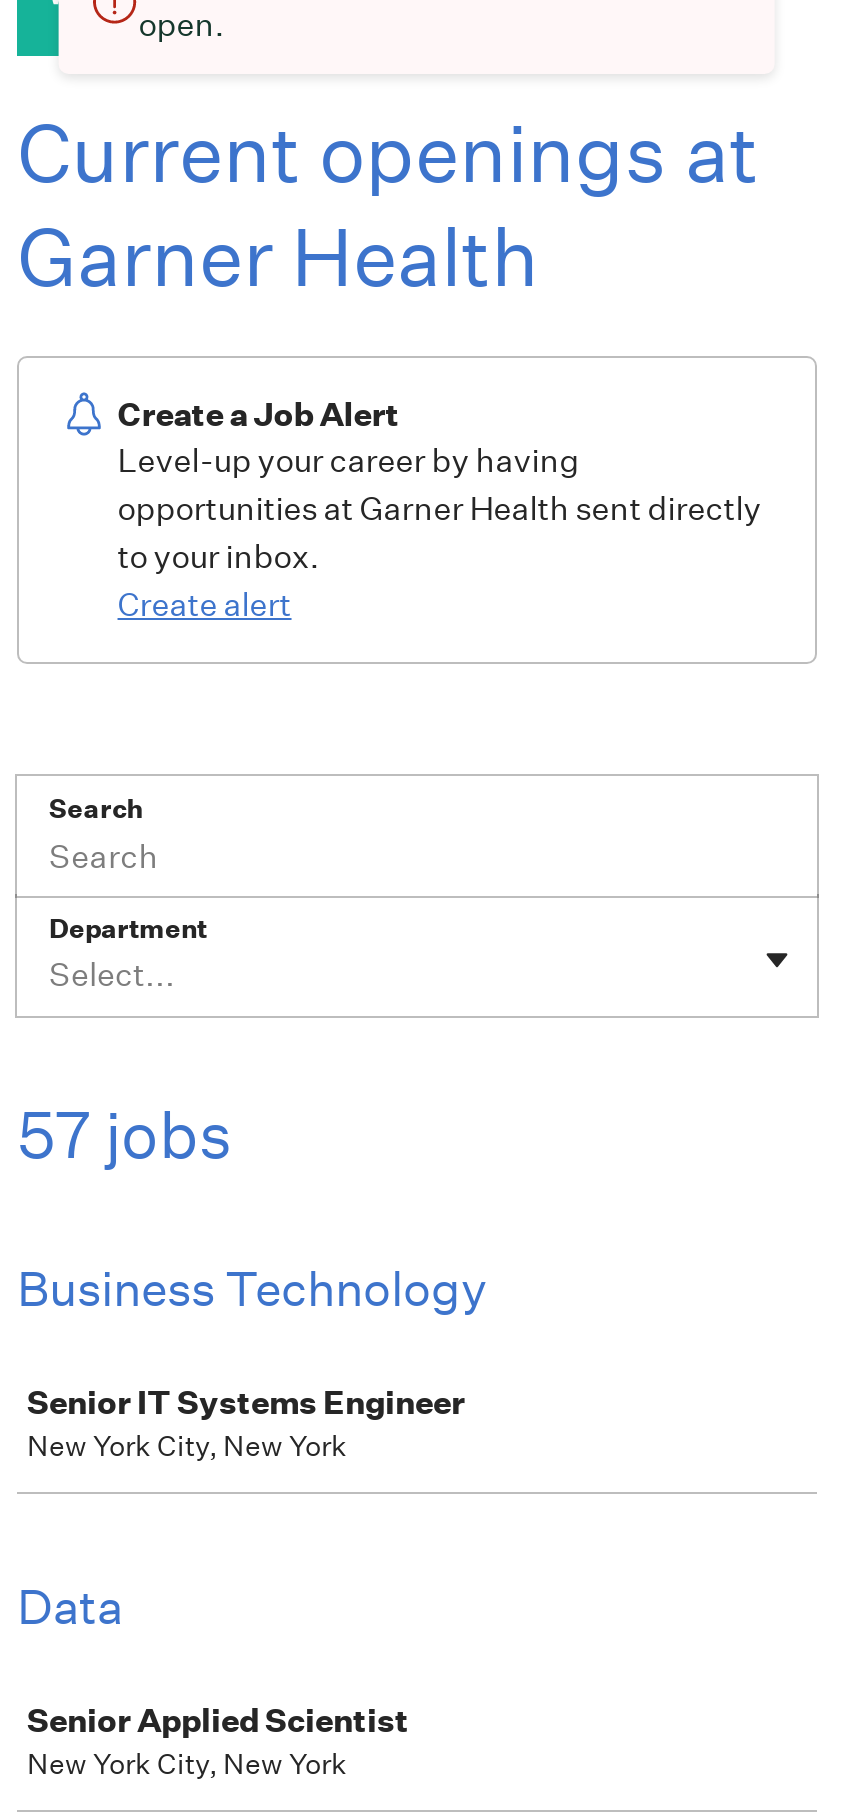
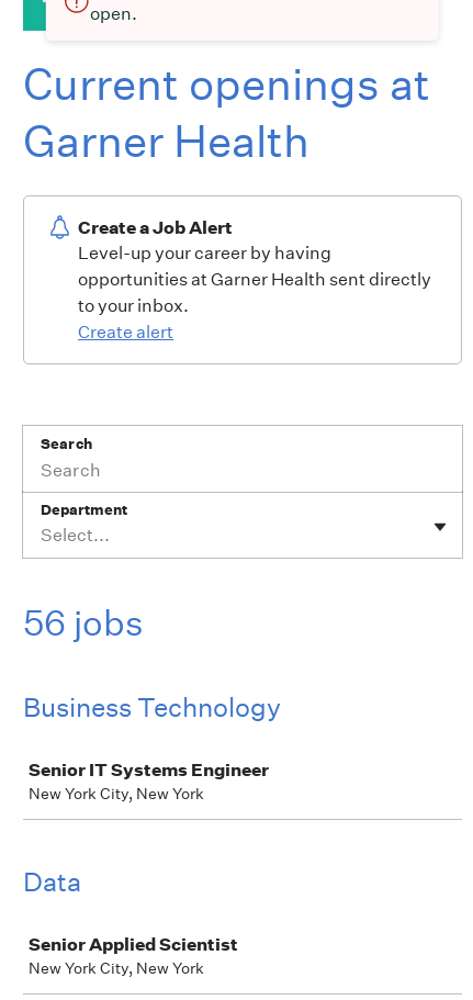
- 57 jobs
+ 56 jobs
